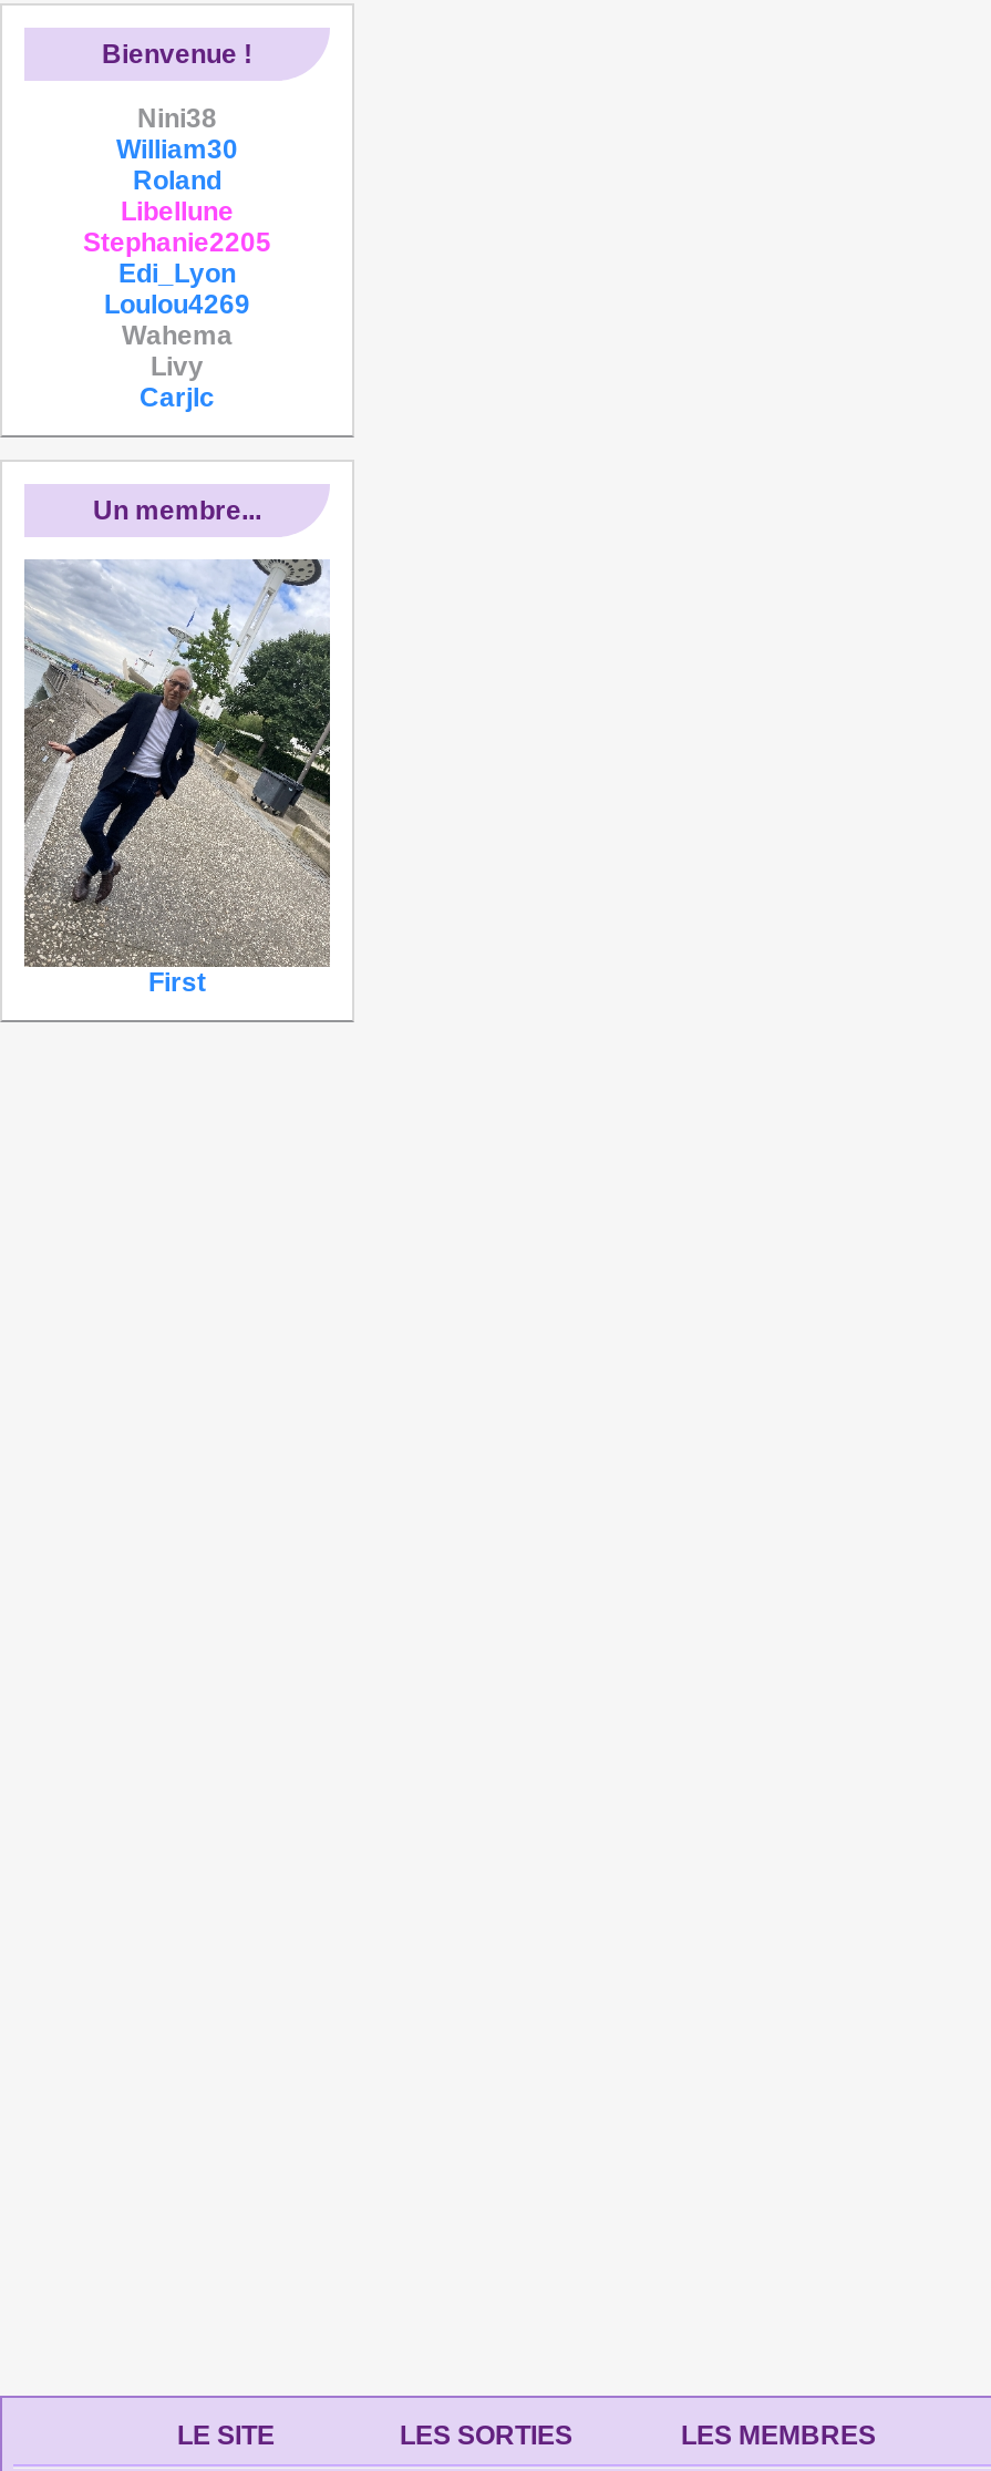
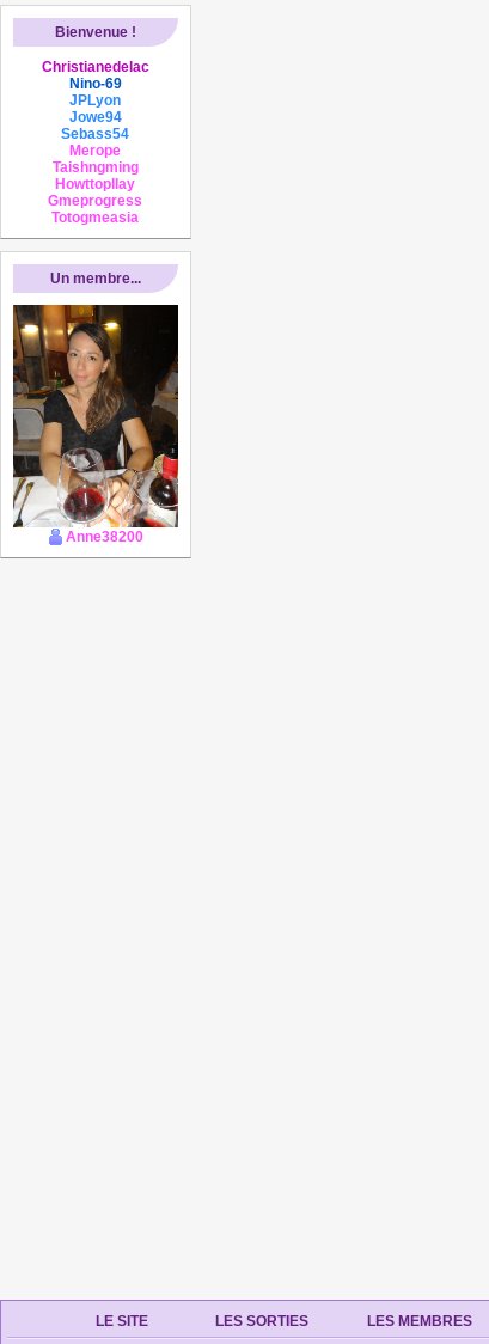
- Nini38
- William30
- Roland
- Libellune
- Stephanie2205
- Edi_Lyon
- Loulou4269
- Wahema
- Livy
- Carjlc
+ Christianedelac
+ Nino-69
+ JPLyon
+ Jowe94
+ Sebass54
+ Merope
+ Taishngming
+ Howttopllay
+ Gmeprogress
+ Totogmeasia

- [image]
- First
+ [image]
+ Anne38200
